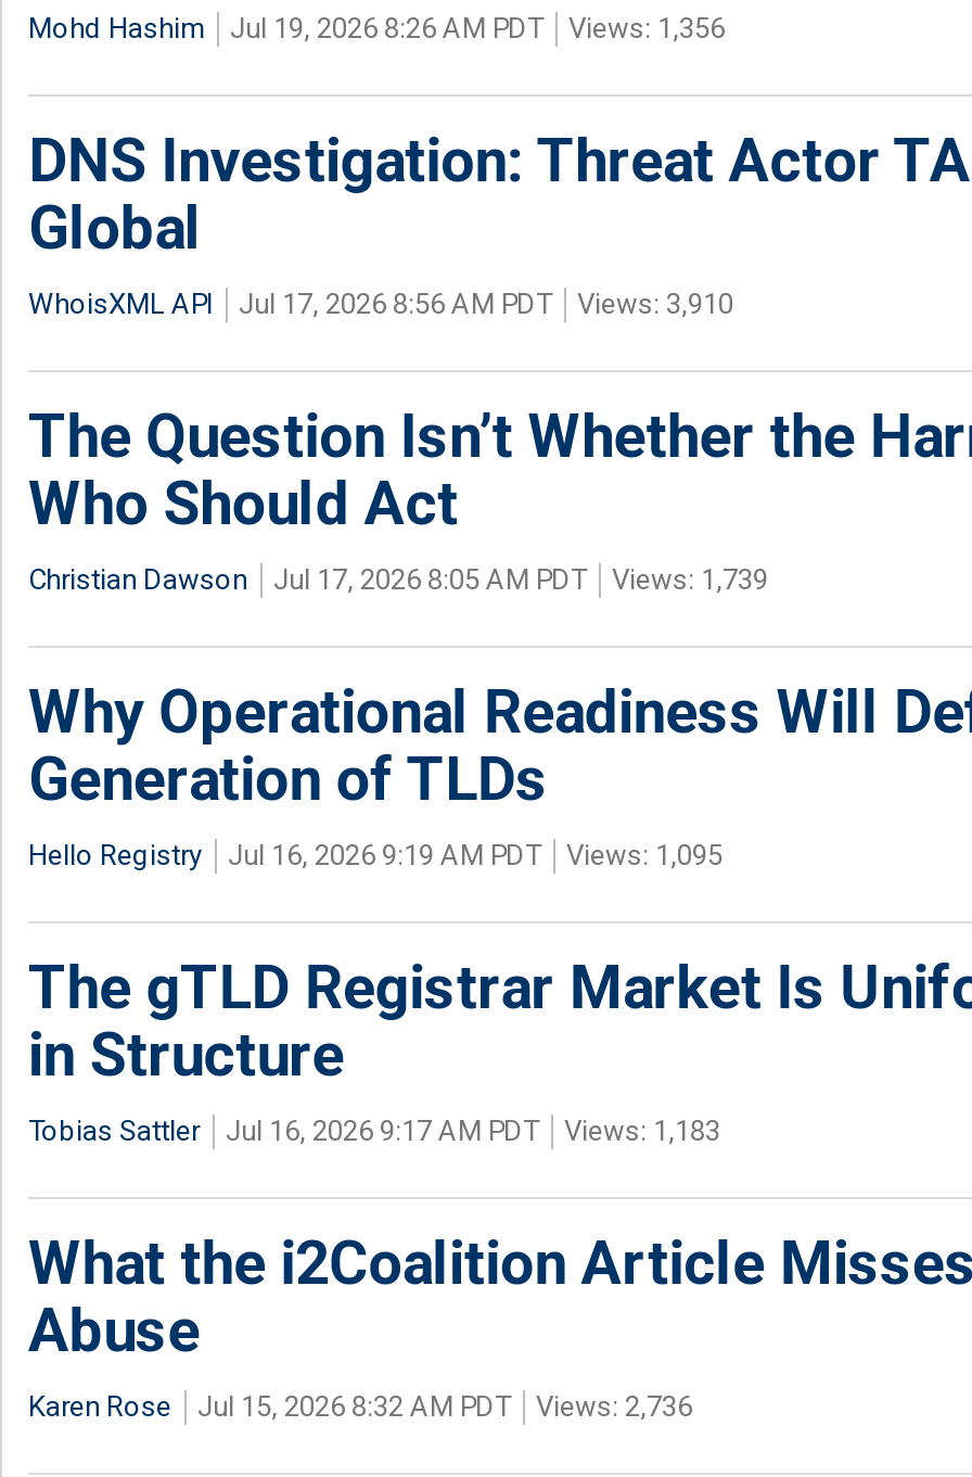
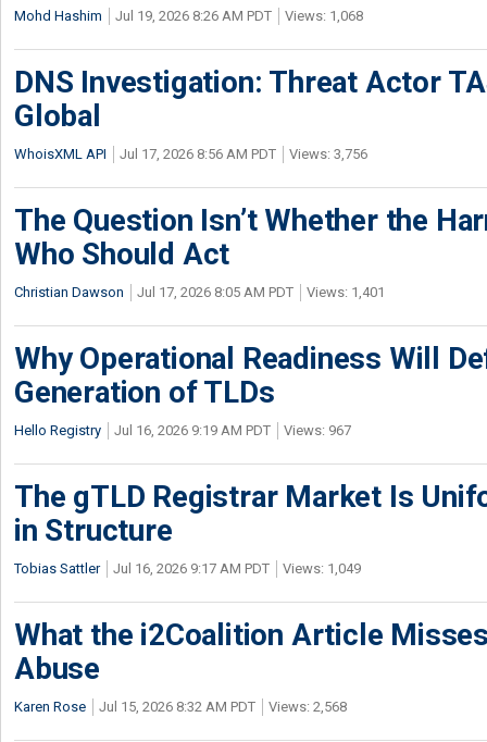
- Mohd Hashim Jul 19, 2026 8:26 AM PDT Views: 1,356
+ Mohd Hashim Jul 19, 2026 8:26 AM PDT Views: 1,068

- WhoisXML API Jul 17, 2026 8:56 AM PDT Views: 3,910
+ WhoisXML API Jul 17, 2026 8:56 AM PDT Views: 3,756

- Christian Dawson Jul 17, 2026 8:05 AM PDT Views: 1,739
+ Christian Dawson Jul 17, 2026 8:05 AM PDT Views: 1,401

- Hello Registry Jul 16, 2026 9:19 AM PDT Views: 1,095
+ Hello Registry Jul 16, 2026 9:19 AM PDT Views: 967

- Tobias Sattler Jul 16, 2026 9:17 AM PDT Views: 1,183
+ Tobias Sattler Jul 16, 2026 9:17 AM PDT Views: 1,049

- Karen Rose Jul 15, 2026 8:32 AM PDT Views: 2,736
+ Karen Rose Jul 15, 2026 8:32 AM PDT Views: 2,568
